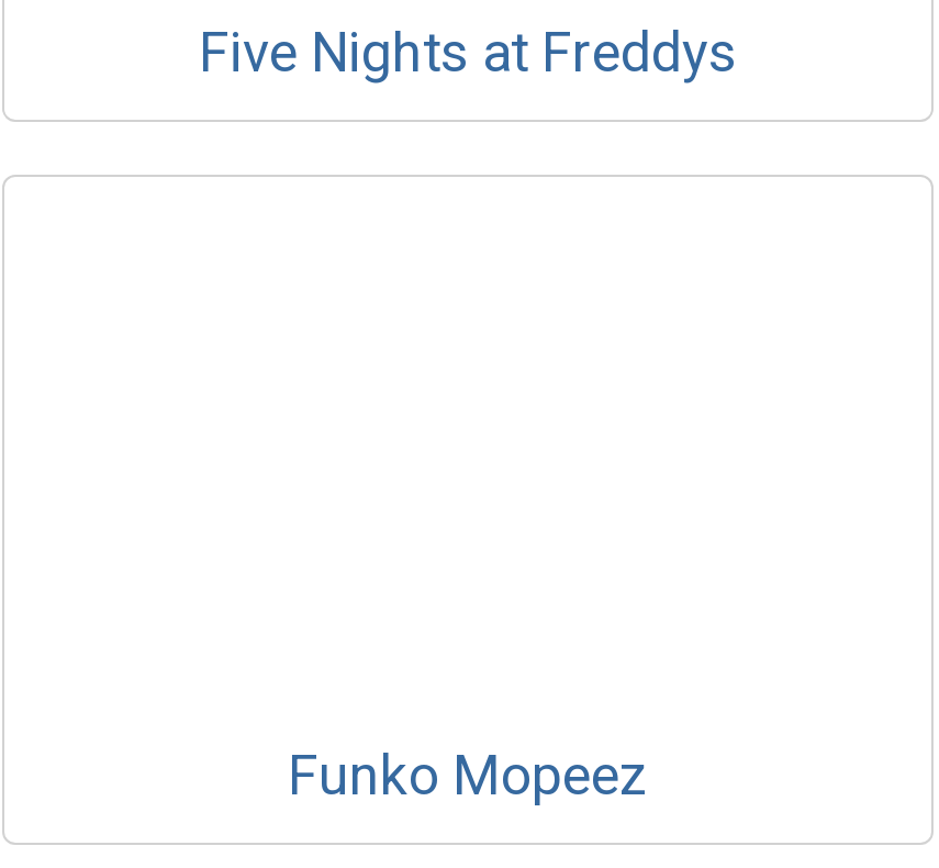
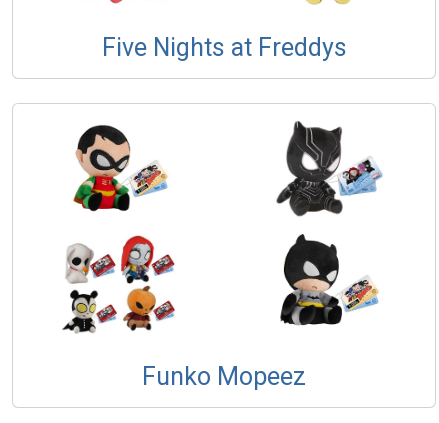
+ [image]

+ [image]

+ [image]

+ [image]
